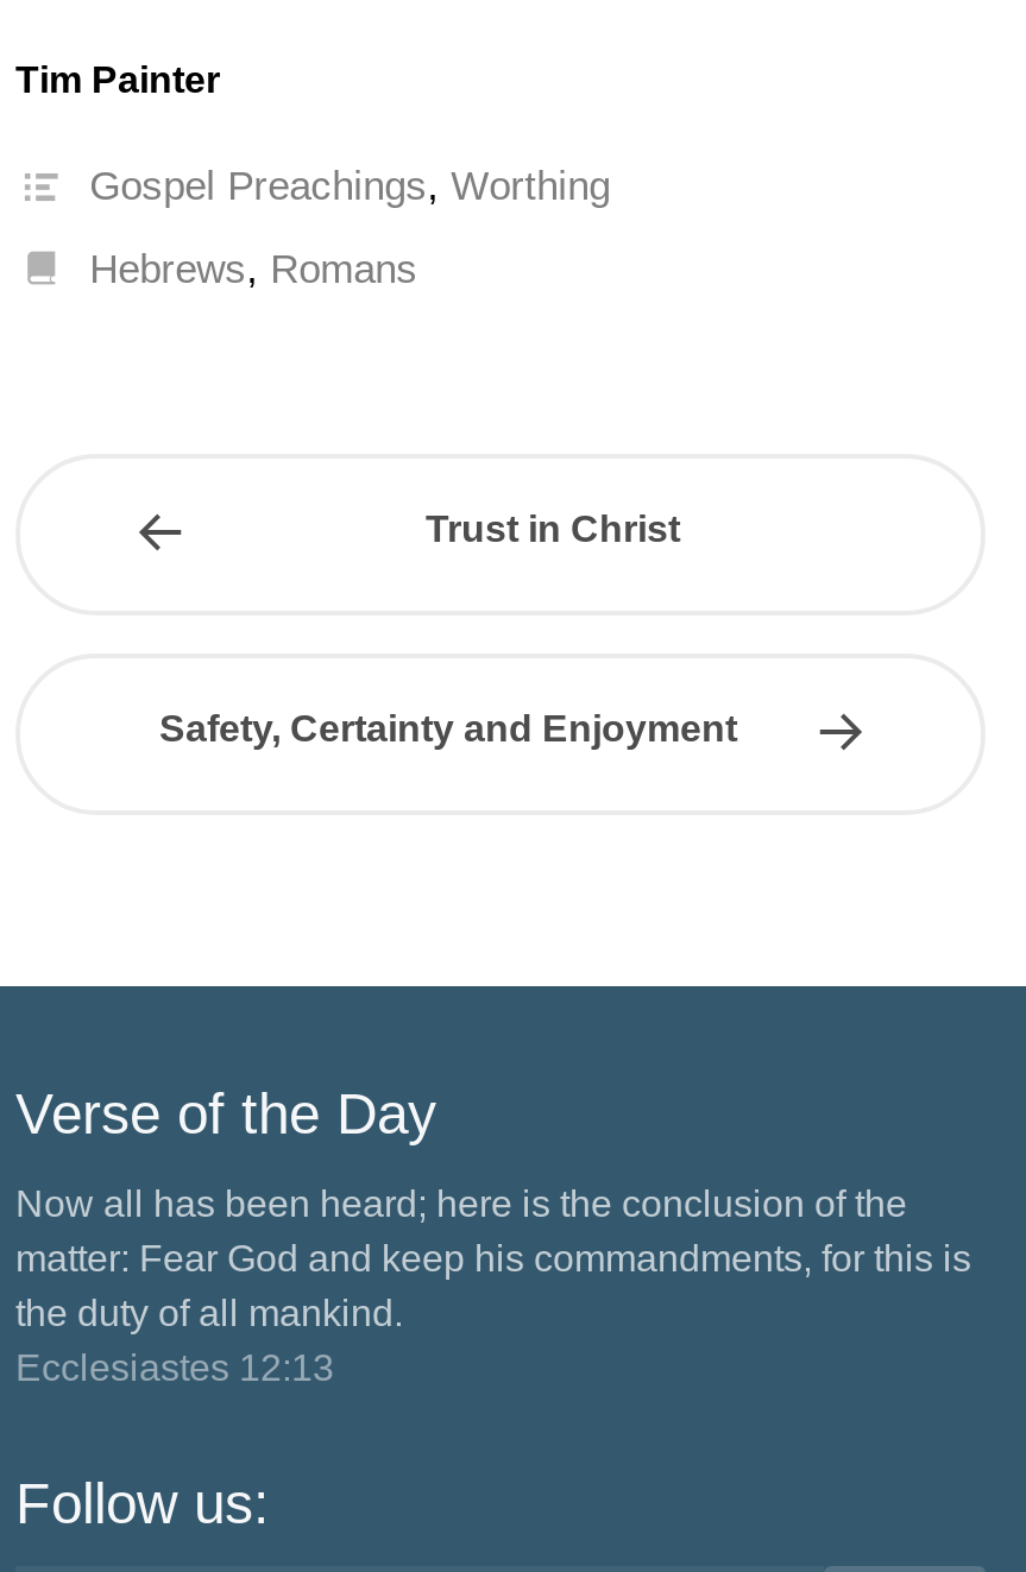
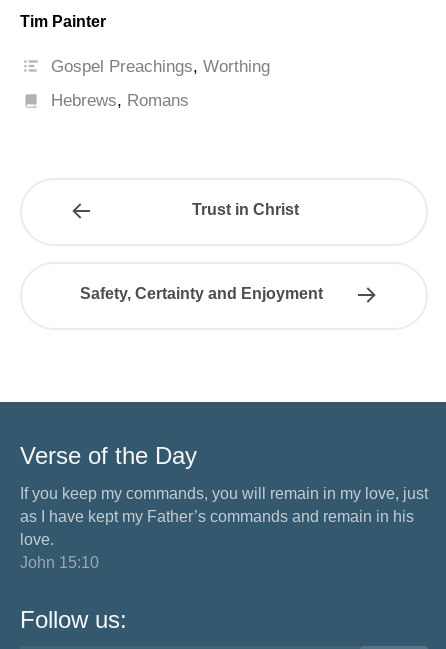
- Now all has been heard; here is the conclusion of the
- matter: Fear God and keep his commandments, for this is
- the duty of all mankind.
- Ecclesiastes 12:13
+ If you keep my commands, you will remain in my love, just
+ as I have kept my Father’s commands and remain in his
+ love.
+ John 15:10
